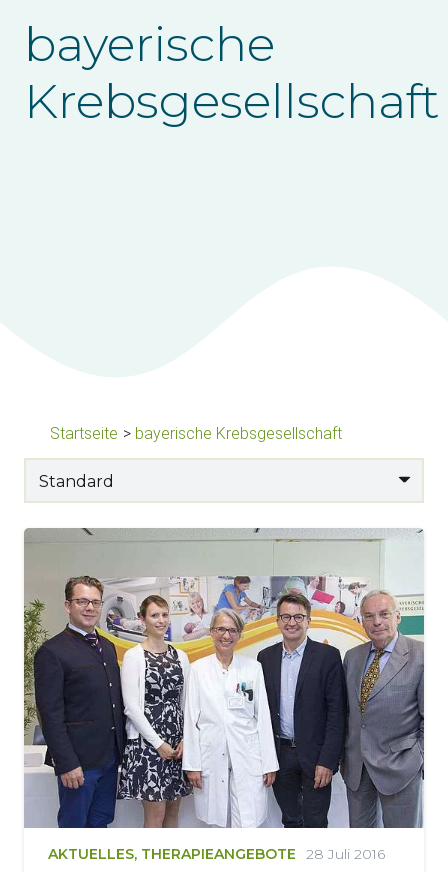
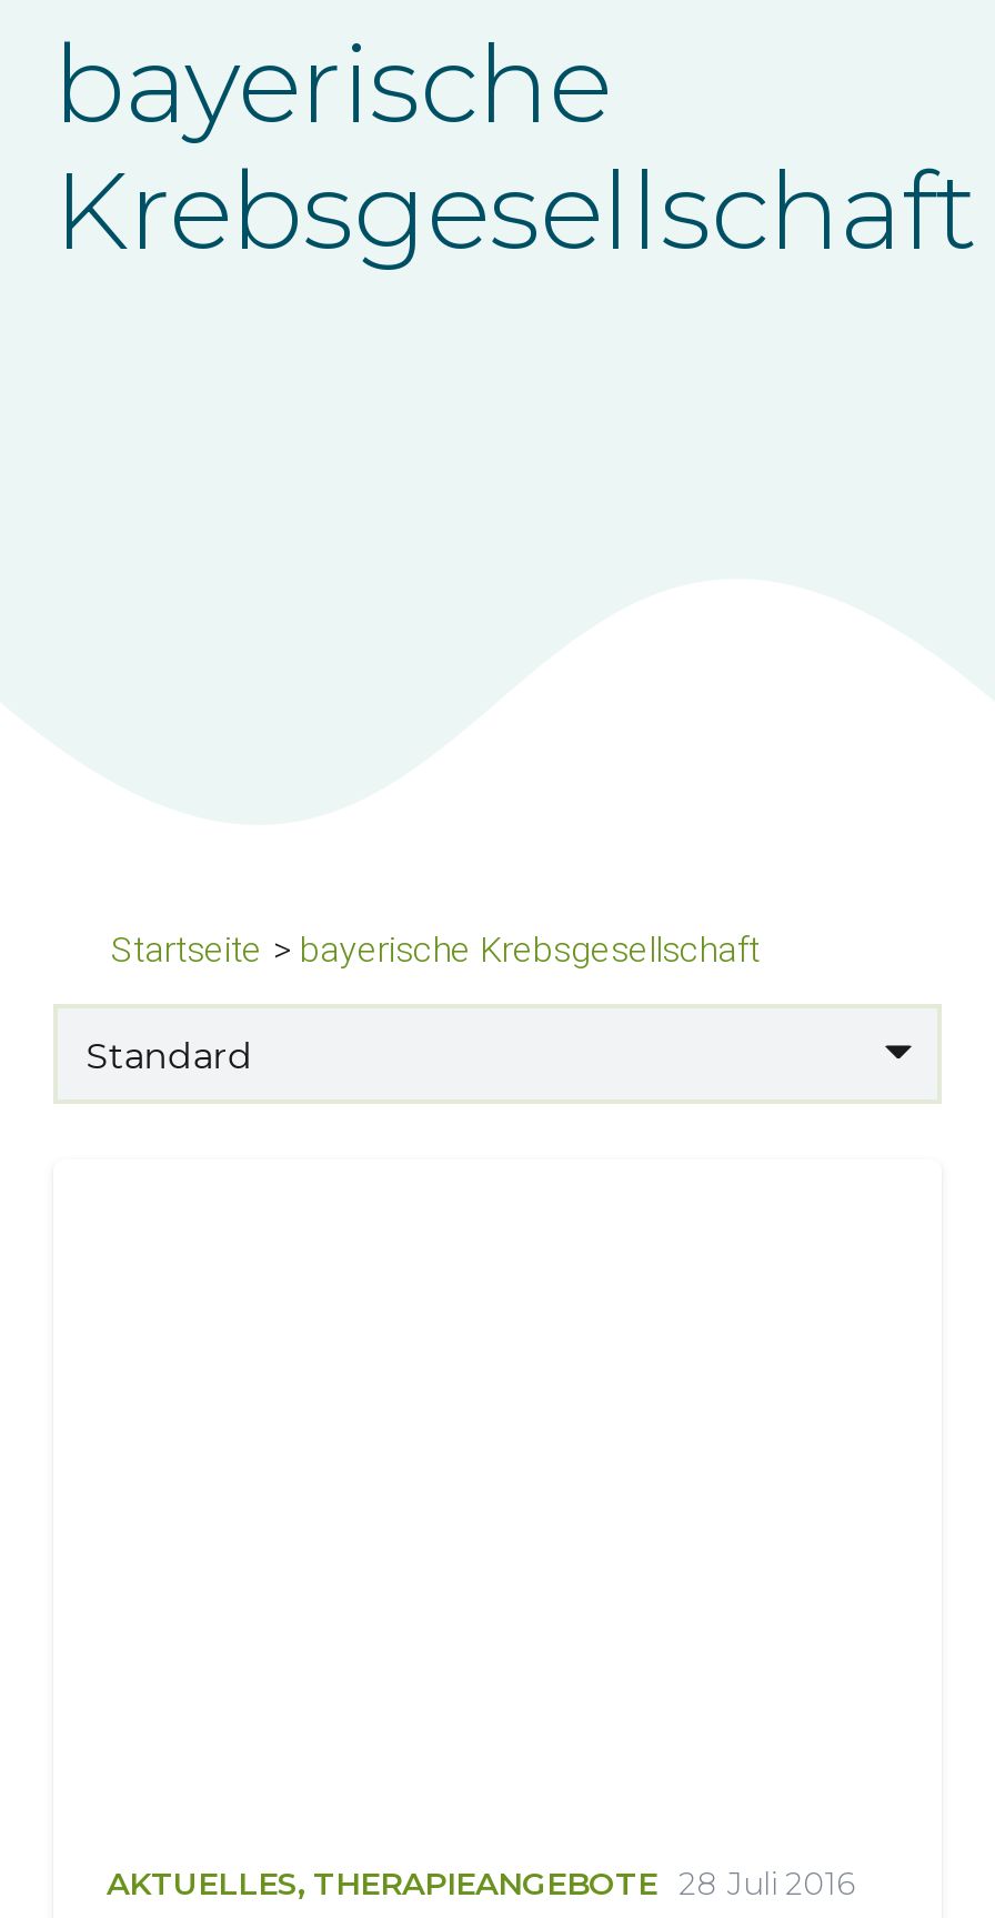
- [image]
